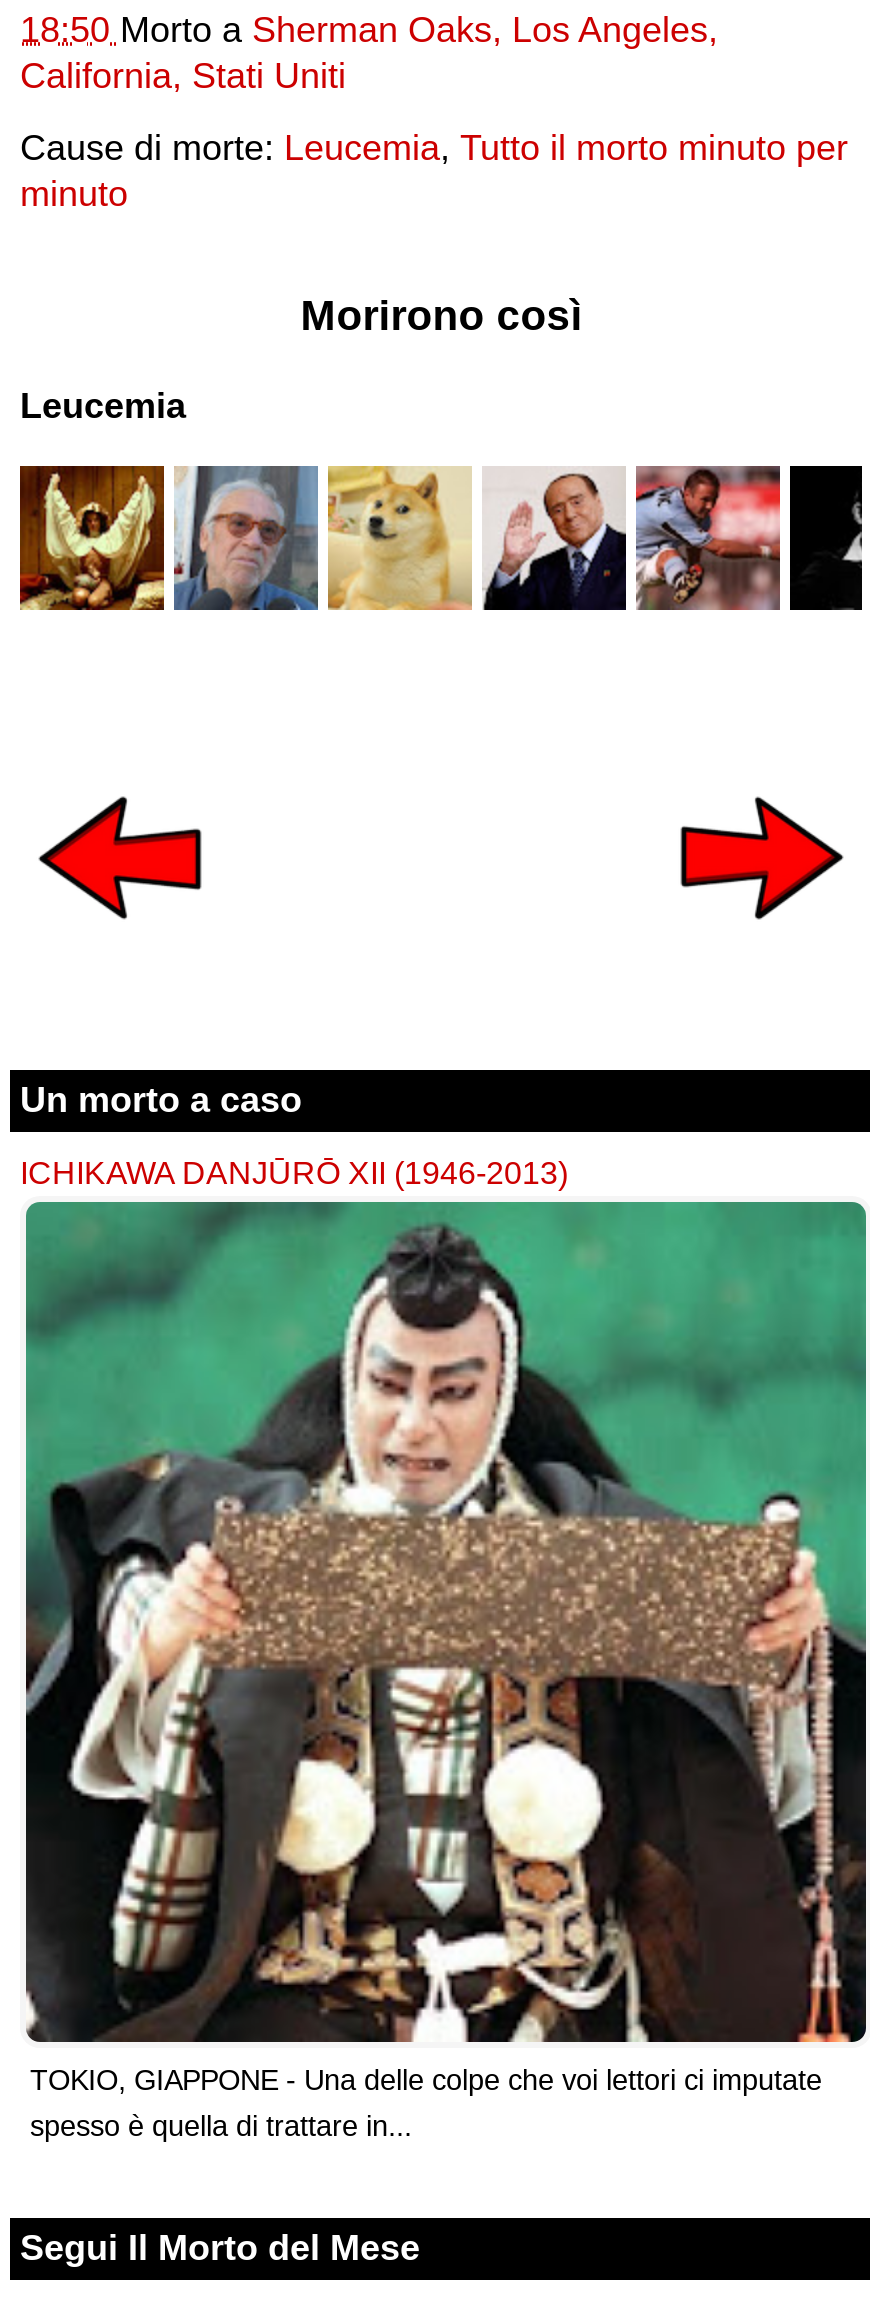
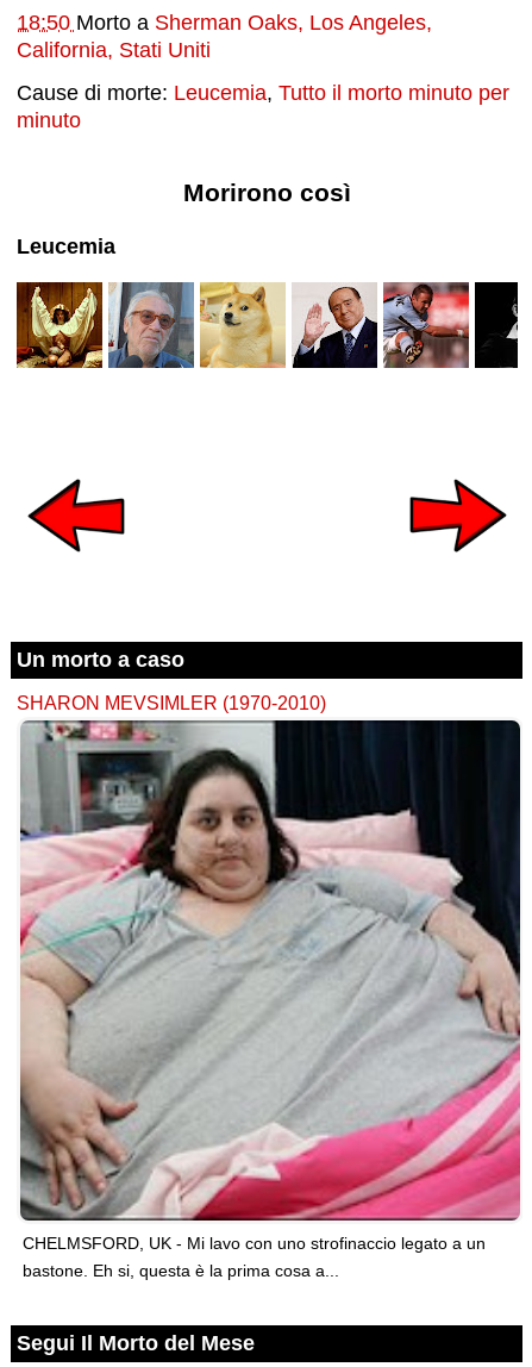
- ICHIKAWA DANJŪRŌ XII (1946-2013)
+ SHARON MEVSIMLER (1970-2010)

- [image]
- TOKIO, GIAPPONE - Una delle colpe che voi lettori ci imputate
- spesso è quella di trattare in...
+ [image]
+ CHELMSFORD, UK - Mi lavo con uno strofinaccio legato a un
+ bastone. Eh si, questa è la prima cosa a...
